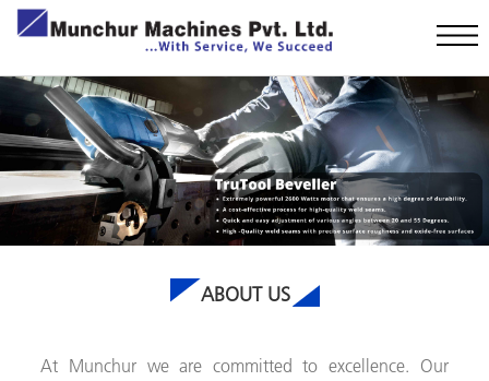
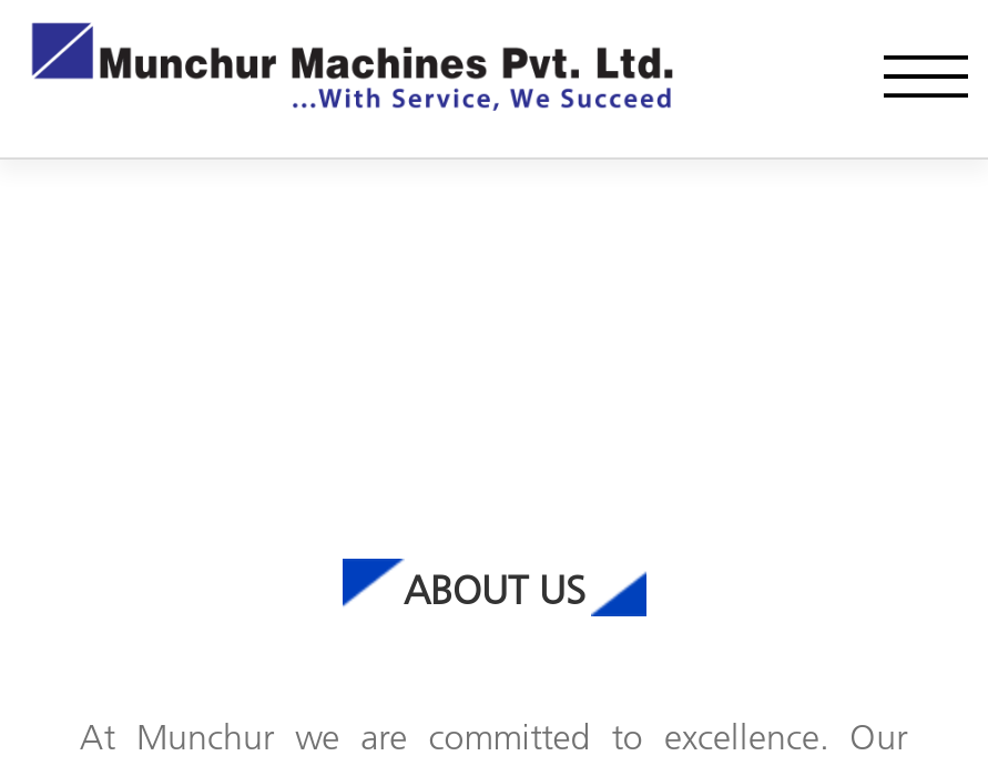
- [image]
